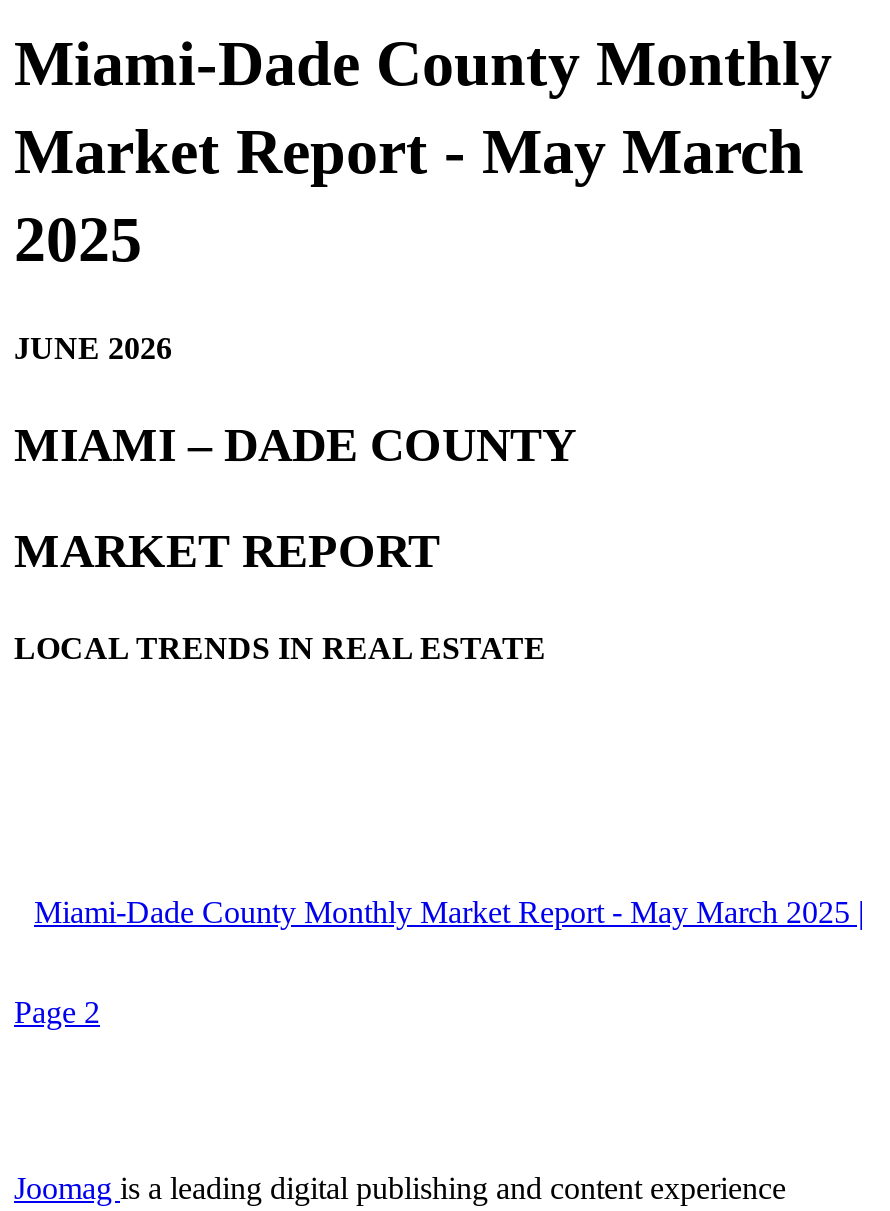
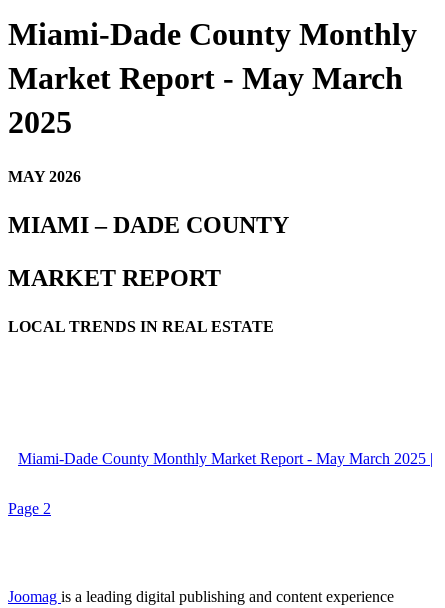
- JUNE 2026
+ MAY 2026
